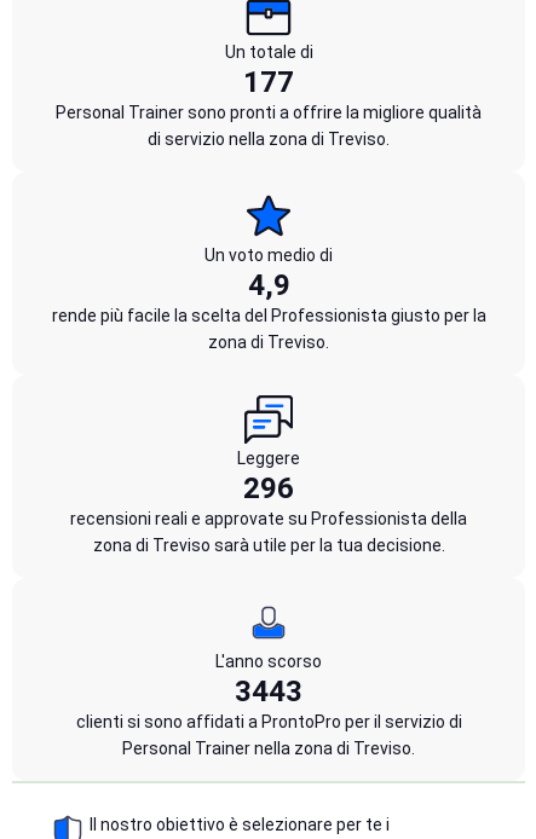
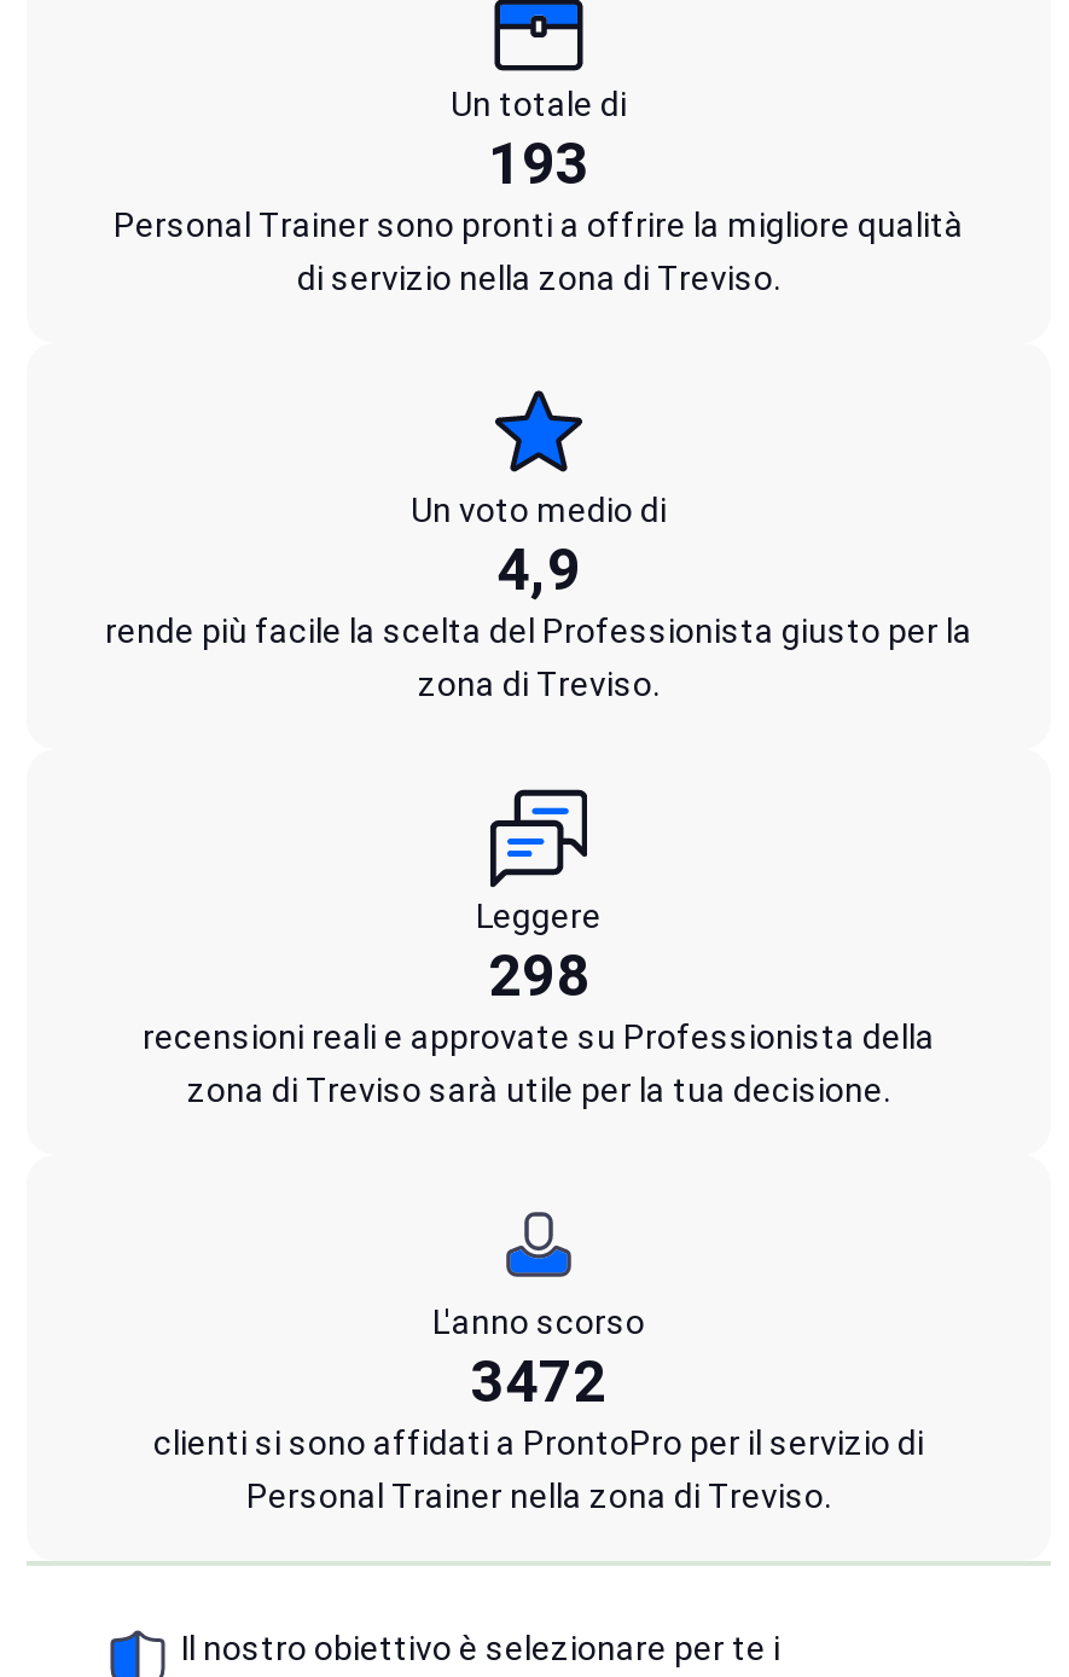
- 177
+ 193

- 296
+ 298

- 3443
+ 3472
